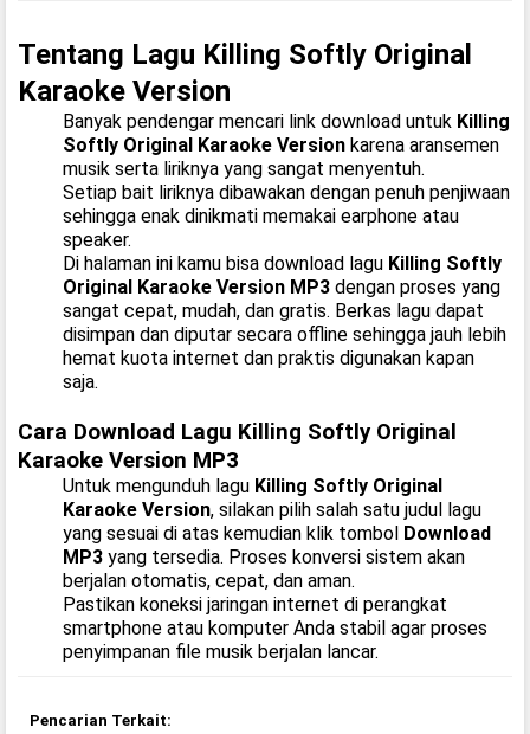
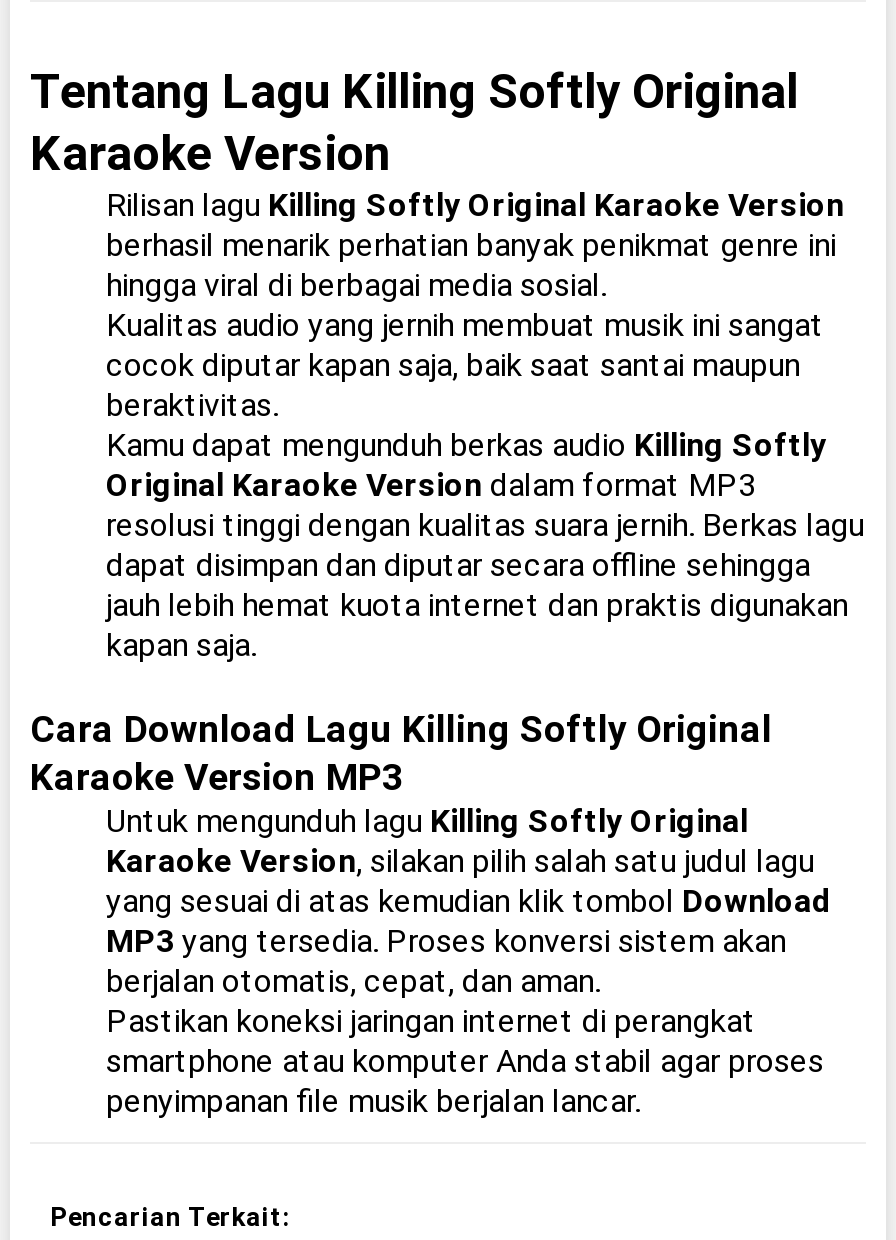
- Banyak pendengar mencari link download untuk Killing
- Softly Original Karaoke Version karena aransemen
- musik serta liriknya yang sangat menyentuh.
- Setiap bait liriknya dibawakan dengan penuh penjiwaan
- sehingga enak dinikmati memakai earphone atau
- speaker.
- Di halaman ini kamu bisa download lagu Killing Softly
- Original Karaoke Version MP3 dengan proses yang
- sangat cepat, mudah, dan gratis. Berkas lagu dapat
- disimpan dan diputar secara offline sehingga jauh lebih
- hemat kuota internet dan praktis digunakan kapan
- saja.
+ Rilisan lagu Killing Softly Original Karaoke Version
+ berhasil menarik perhatian banyak penikmat genre ini
+ hingga viral di berbagai media sosial.
+ Kualitas audio yang jernih membuat musik ini sangat
+ cocok diputar kapan saja, baik saat santai maupun
+ beraktivitas.
+ Kamu dapat mengunduh berkas audio Killing Softly
+ Original Karaoke Version dalam format MP3
+ resolusi tinggi dengan kualitas suara jernih. Berkas lagu
+ dapat disimpan dan diputar secara offline sehingga
+ jauh lebih hemat kuota internet dan praktis digunakan
+ kapan saja.
